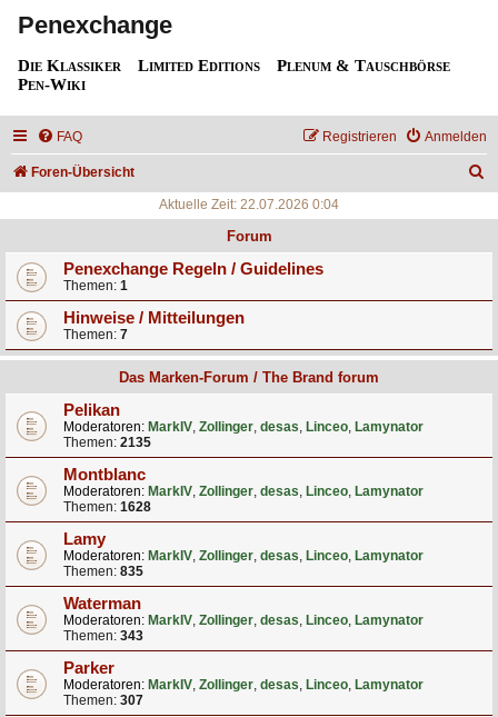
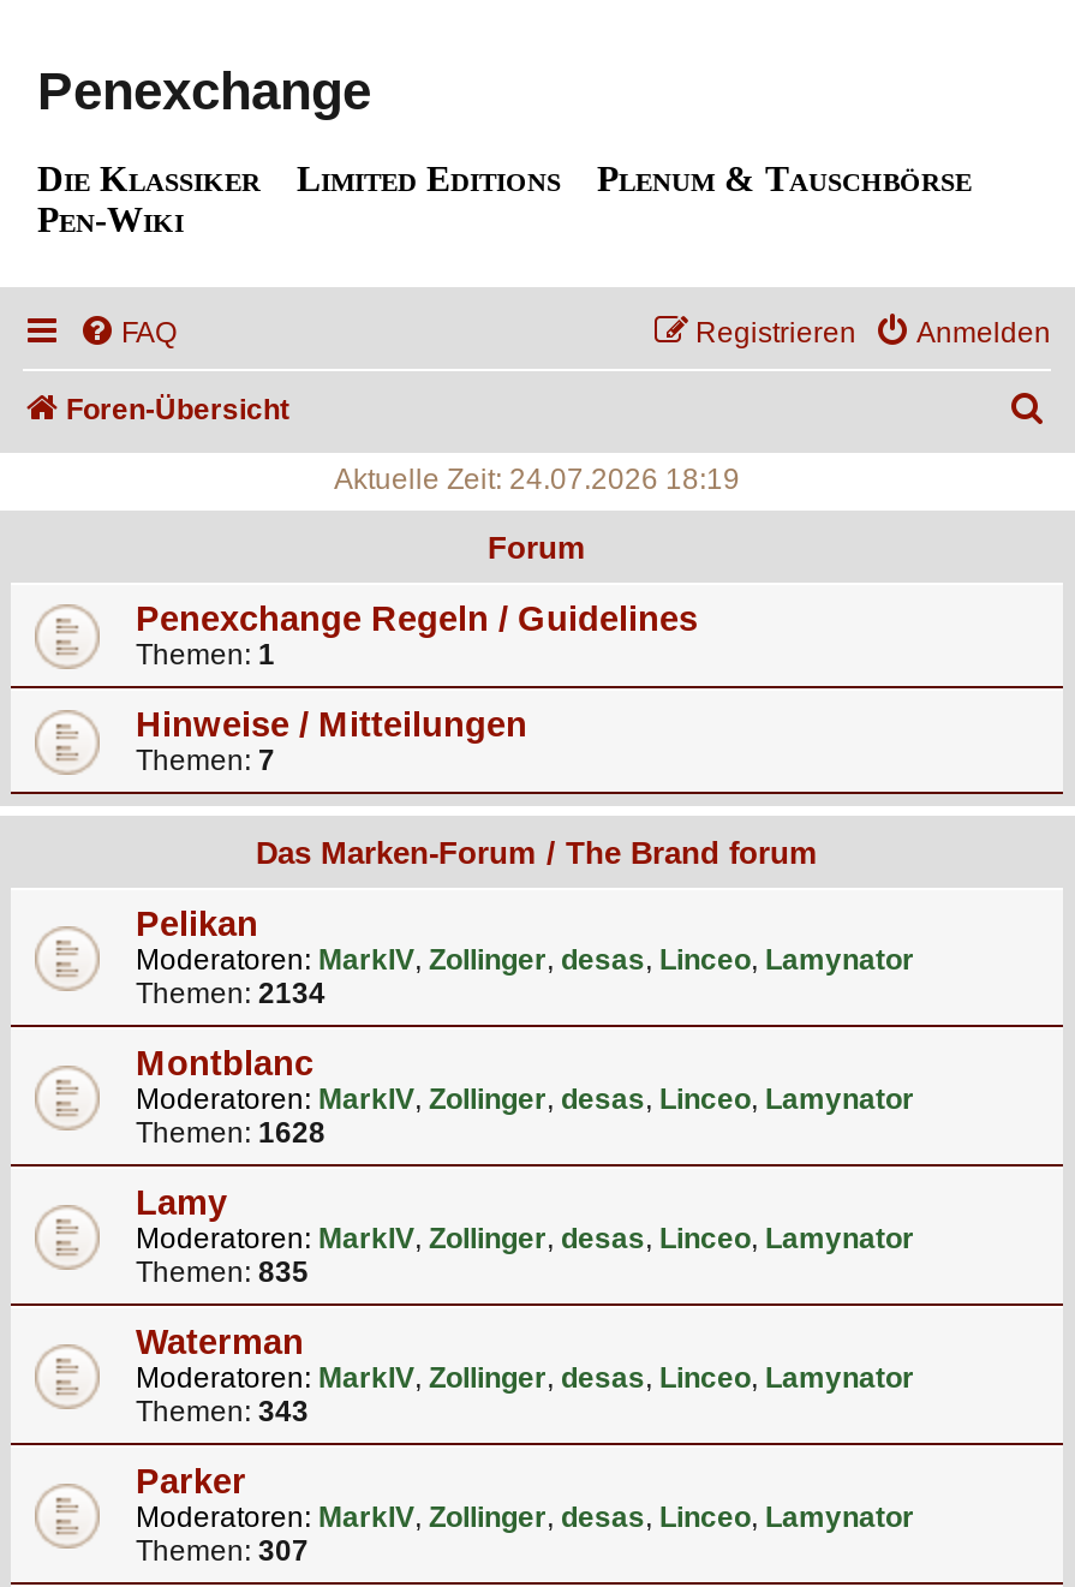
- Aktuelle Zeit: 22.07.2026 0:04
+ Aktuelle Zeit: 24.07.2026 18:19

- Themen: 2135
+ Themen: 2134
